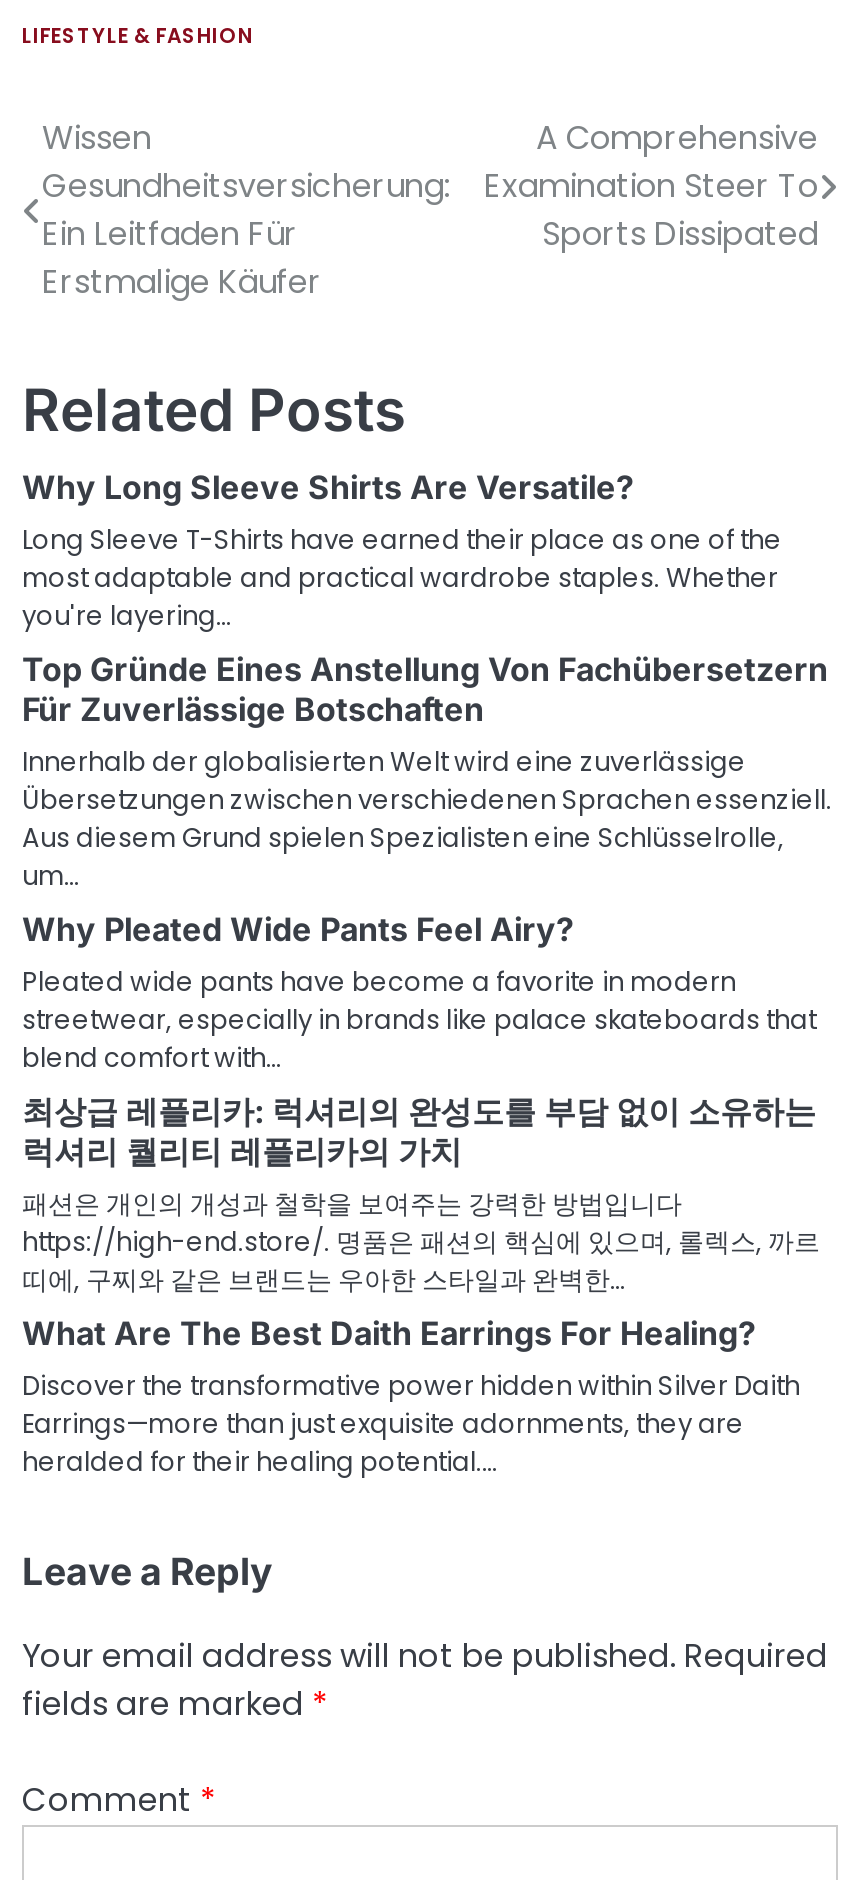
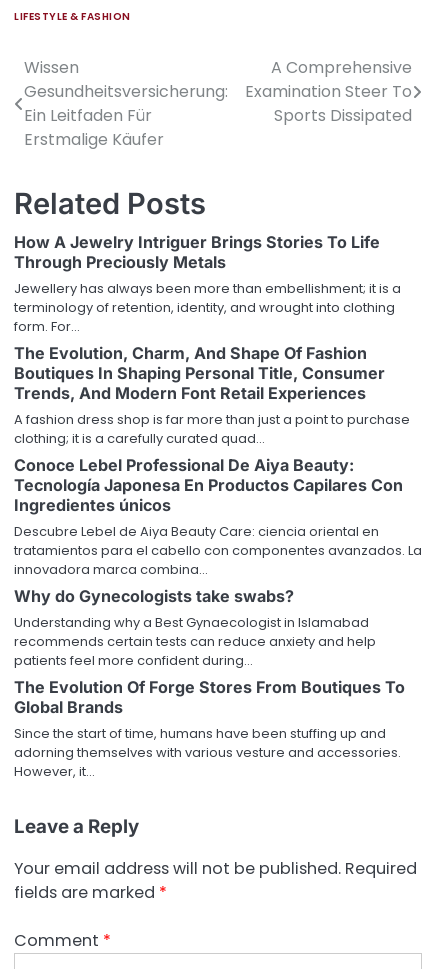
- Why Long Sleeve Shirts Are Versatile?
- Long Sleeve T-Shirts have earned their place as one of the
- most adaptable and practical wardrobe staples. Whether
- you're layering…
- Top Gründe Eines Anstellung Von Fachübersetzern
- Für Zuverlässige Botschaften
- Innerhalb der globalisierten Welt wird eine zuverlässige
- Übersetzungen zwischen verschiedenen Sprachen essenziell.
- Aus diesem Grund spielen Spezialisten eine Schlüsselrolle,
- um…
- Why Pleated Wide Pants Feel Airy?
- Pleated wide pants have become a favorite in modern
- streetwear, especially in brands like palace skateboards that
- blend comfort with…
- 최상급 레플리카: 럭셔리의 완성도를 부담 없이 소유하는
- 럭셔리 퀄리티 레플리카의 가치
- 패션은 개인의 개성과 철학을 보여주는 강력한 방법입니다
- https://high-end.store/. 명품은 패션의 핵심에 있으며, 롤렉스, 까르
- 띠에, 구찌와 같은 브랜드는 우아한 스타일과 완벽한…
- What Are The Best Daith Earrings For Healing?
- Discover the transformative power hidden within Silver Daith
- Earrings—more than just exquisite adornments, they are
- heralded for their healing potential.…
+ How A Jewelry Intriguer Brings Stories To Life
+ Through Preciously Metals
+ Jewellery has always been more than embellishment; it is a
+ terminology of retention, identity, and wrought into clothing
+ form. For…
+ The Evolution, Charm, And Shape Of Fashion
+ Boutiques In Shaping Personal Title, Consumer
+ Trends, And Modern Font Retail Experiences
+ A fashion dress shop is far more than just a point to purchase
+ clothing; it is a carefully curated quad…
+ Conoce Lebel Professional De Aiya Beauty:
+ Tecnología Japonesa En Productos Capilares Con
+ Ingredientes únicos
+ Descubre Lebel de Aiya Beauty Care: ciencia oriental en
+ tratamientos para el cabello con componentes avanzados. La
+ innovadora marca combina…
+ Why do Gynecologists take swabs?
+ Understanding why a Best Gynaecologist in Islamabad
+ recommends certain tests can reduce anxiety and help
+ patients feel more confident during…
+ The Evolution Of Forge Stores From Boutiques To
+ Global Brands
+ Since the start of time, humans have been stuffing up and
+ adorning themselves with various vesture and accessories.
+ However, it…
